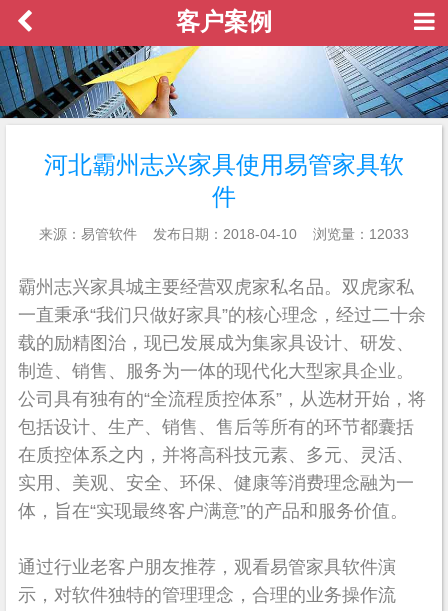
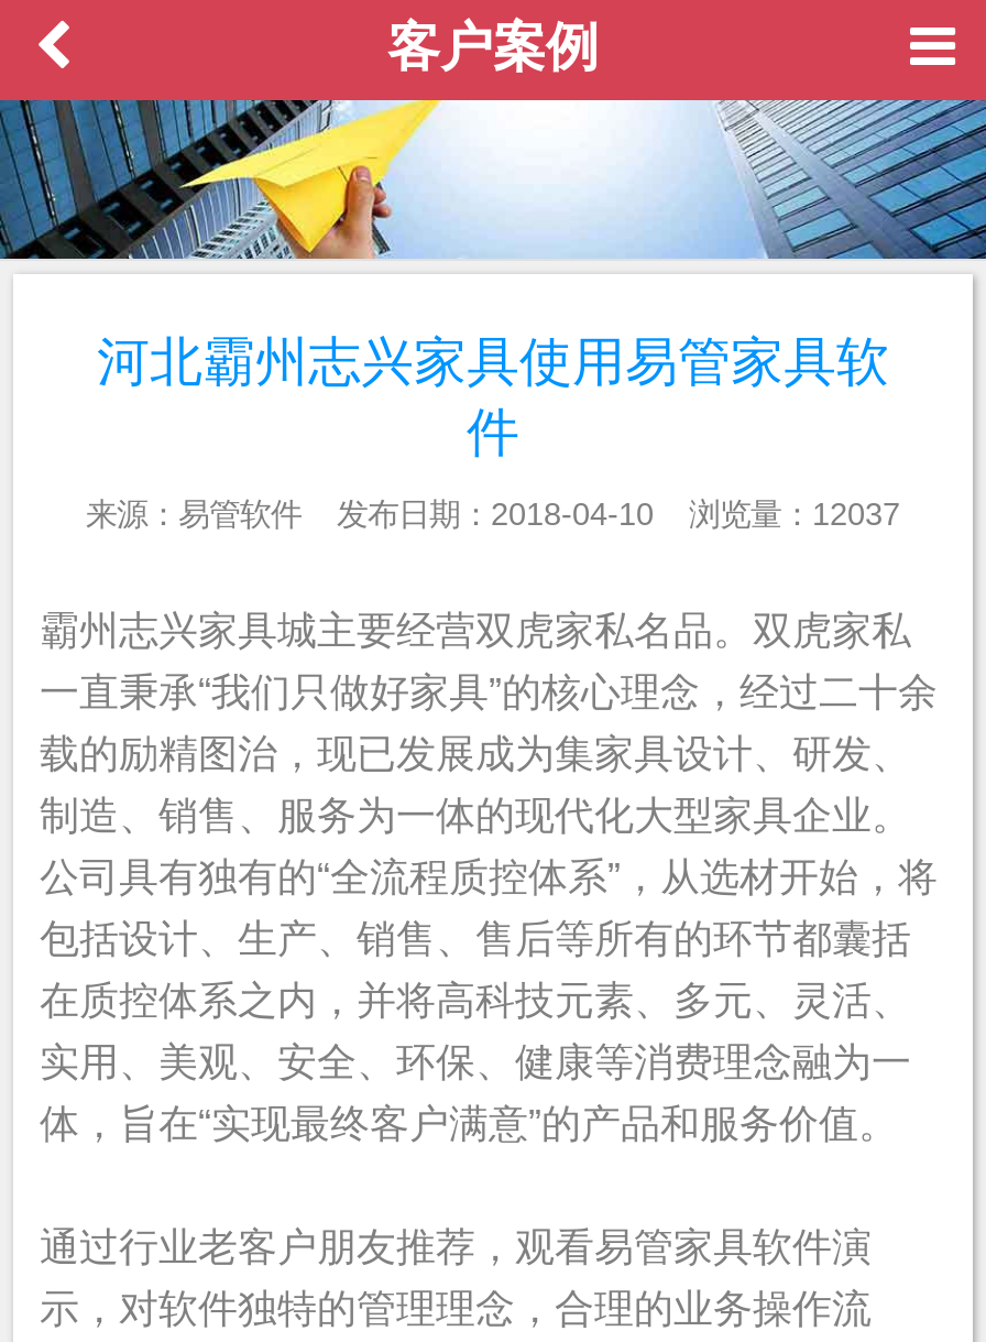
- 来源：易管软件 发布日期：2018-04-10 浏览量：12033
+ 来源：易管软件 发布日期：2018-04-10 浏览量：12037
